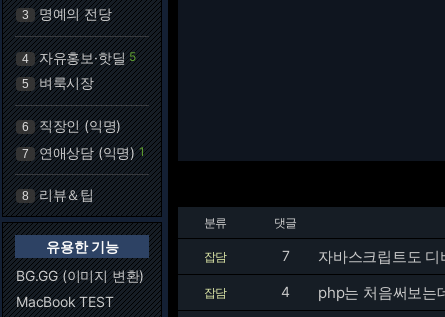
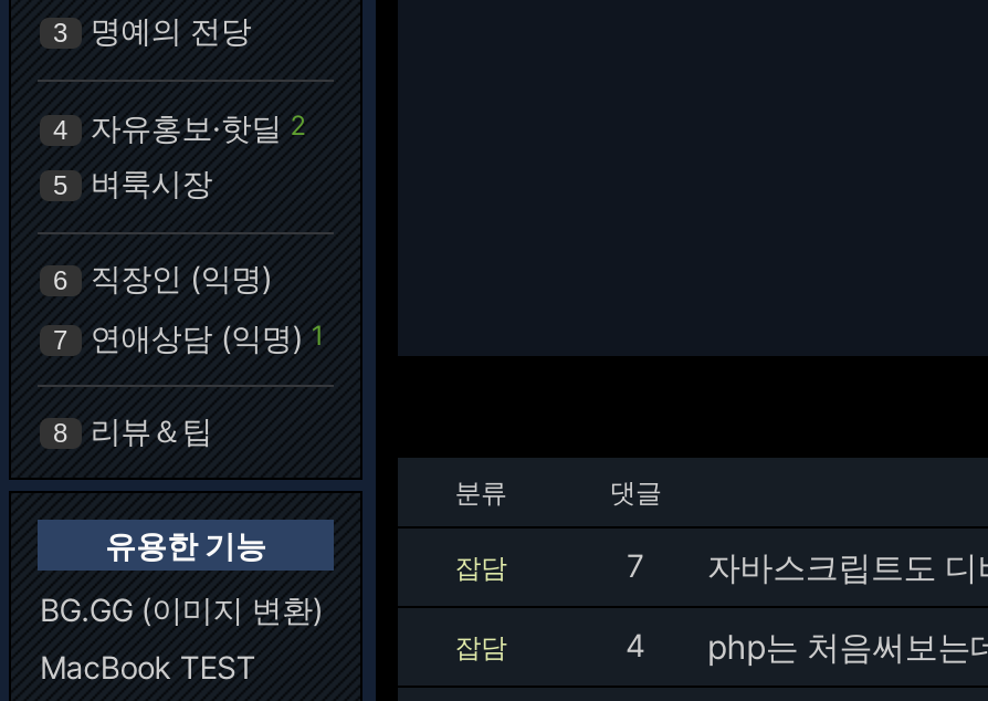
- 자유홍보·핫딜 5
+ 자유홍보·핫딜 2
